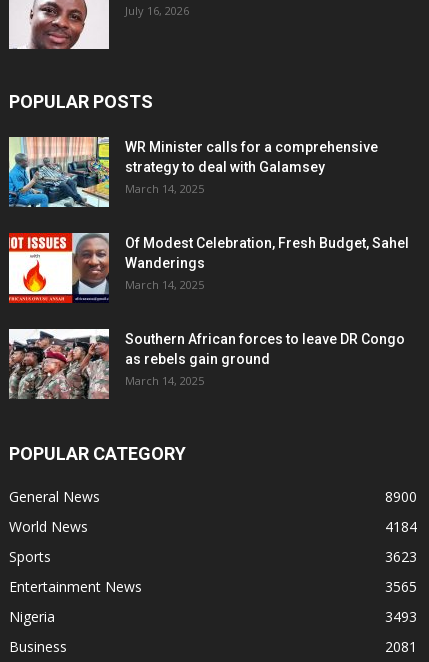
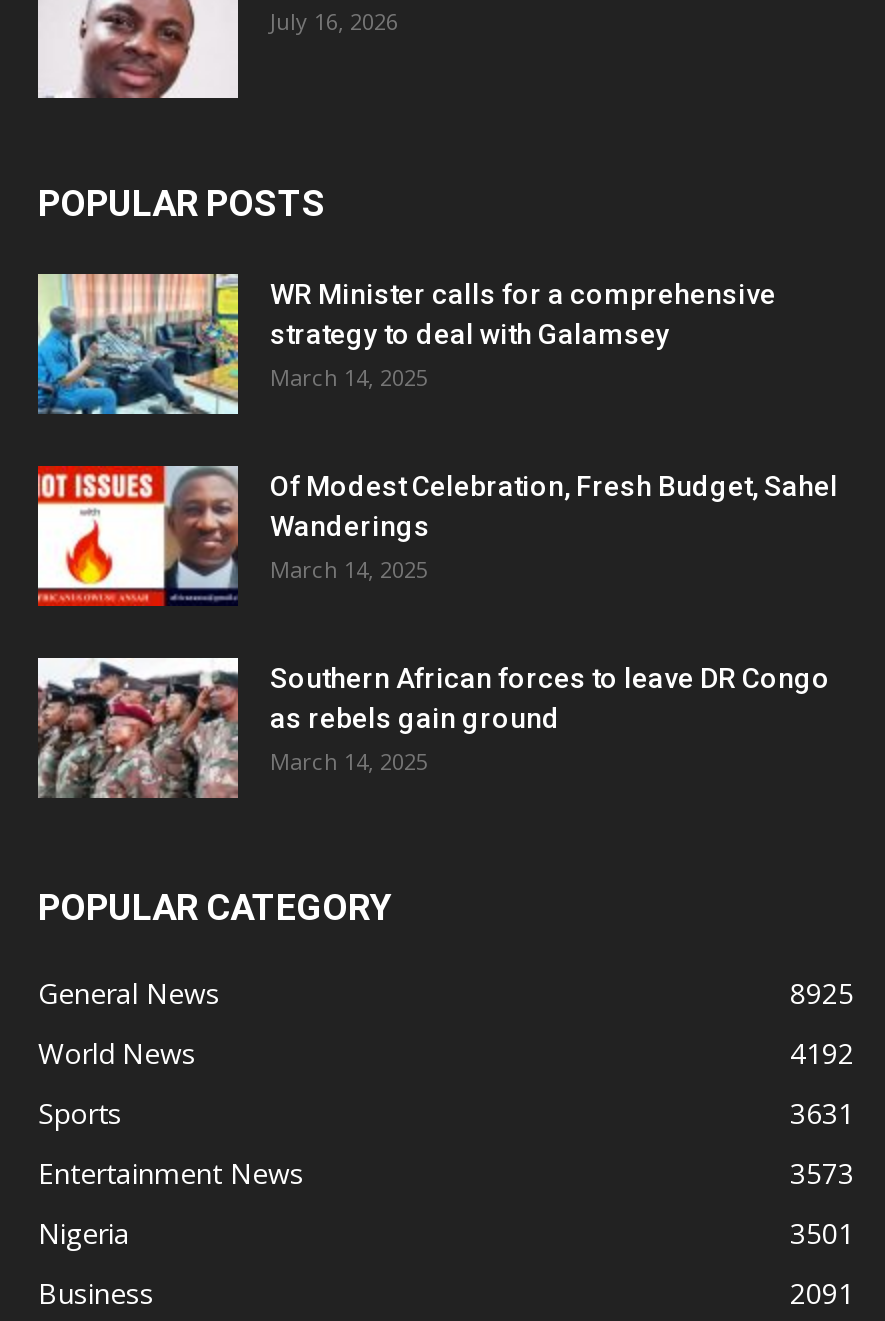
- 8900
+ 8925

- 4184
+ 4192

- 3623
+ 3631

- 3565
+ 3573

- 3493
+ 3501

- 2081
+ 2091
